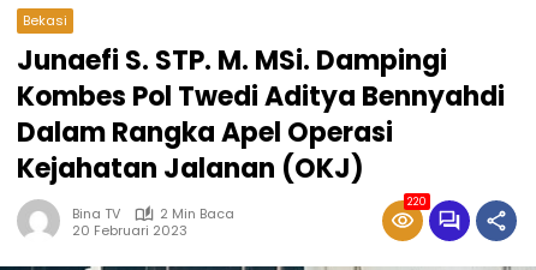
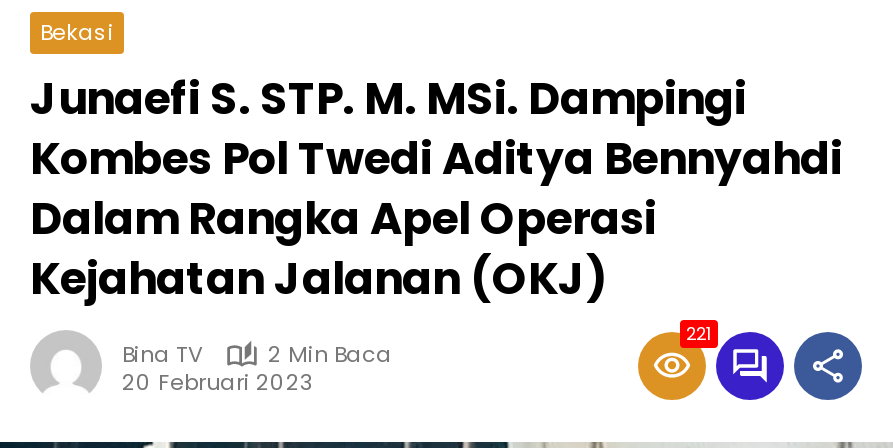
- 220
+ 221
